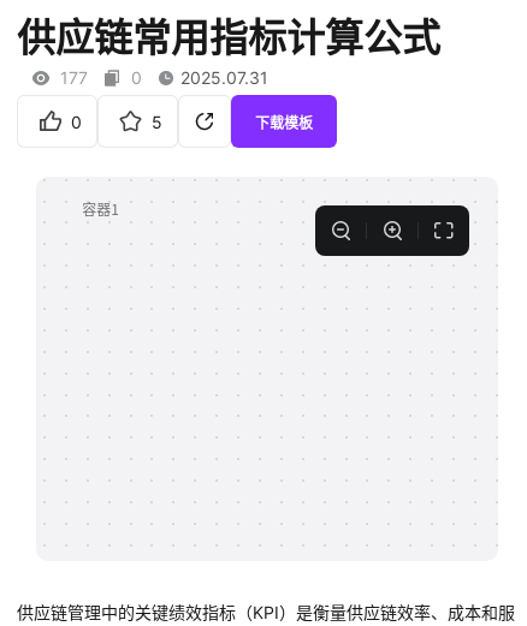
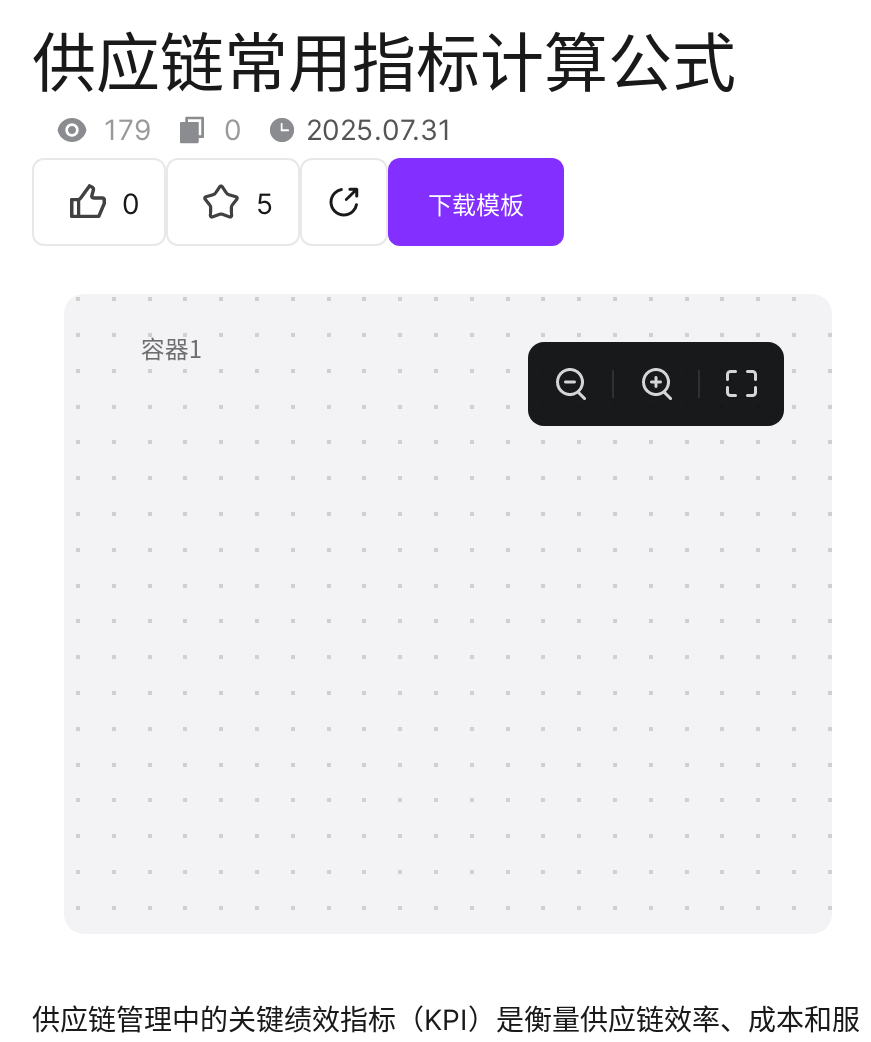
- 177
+ 179
